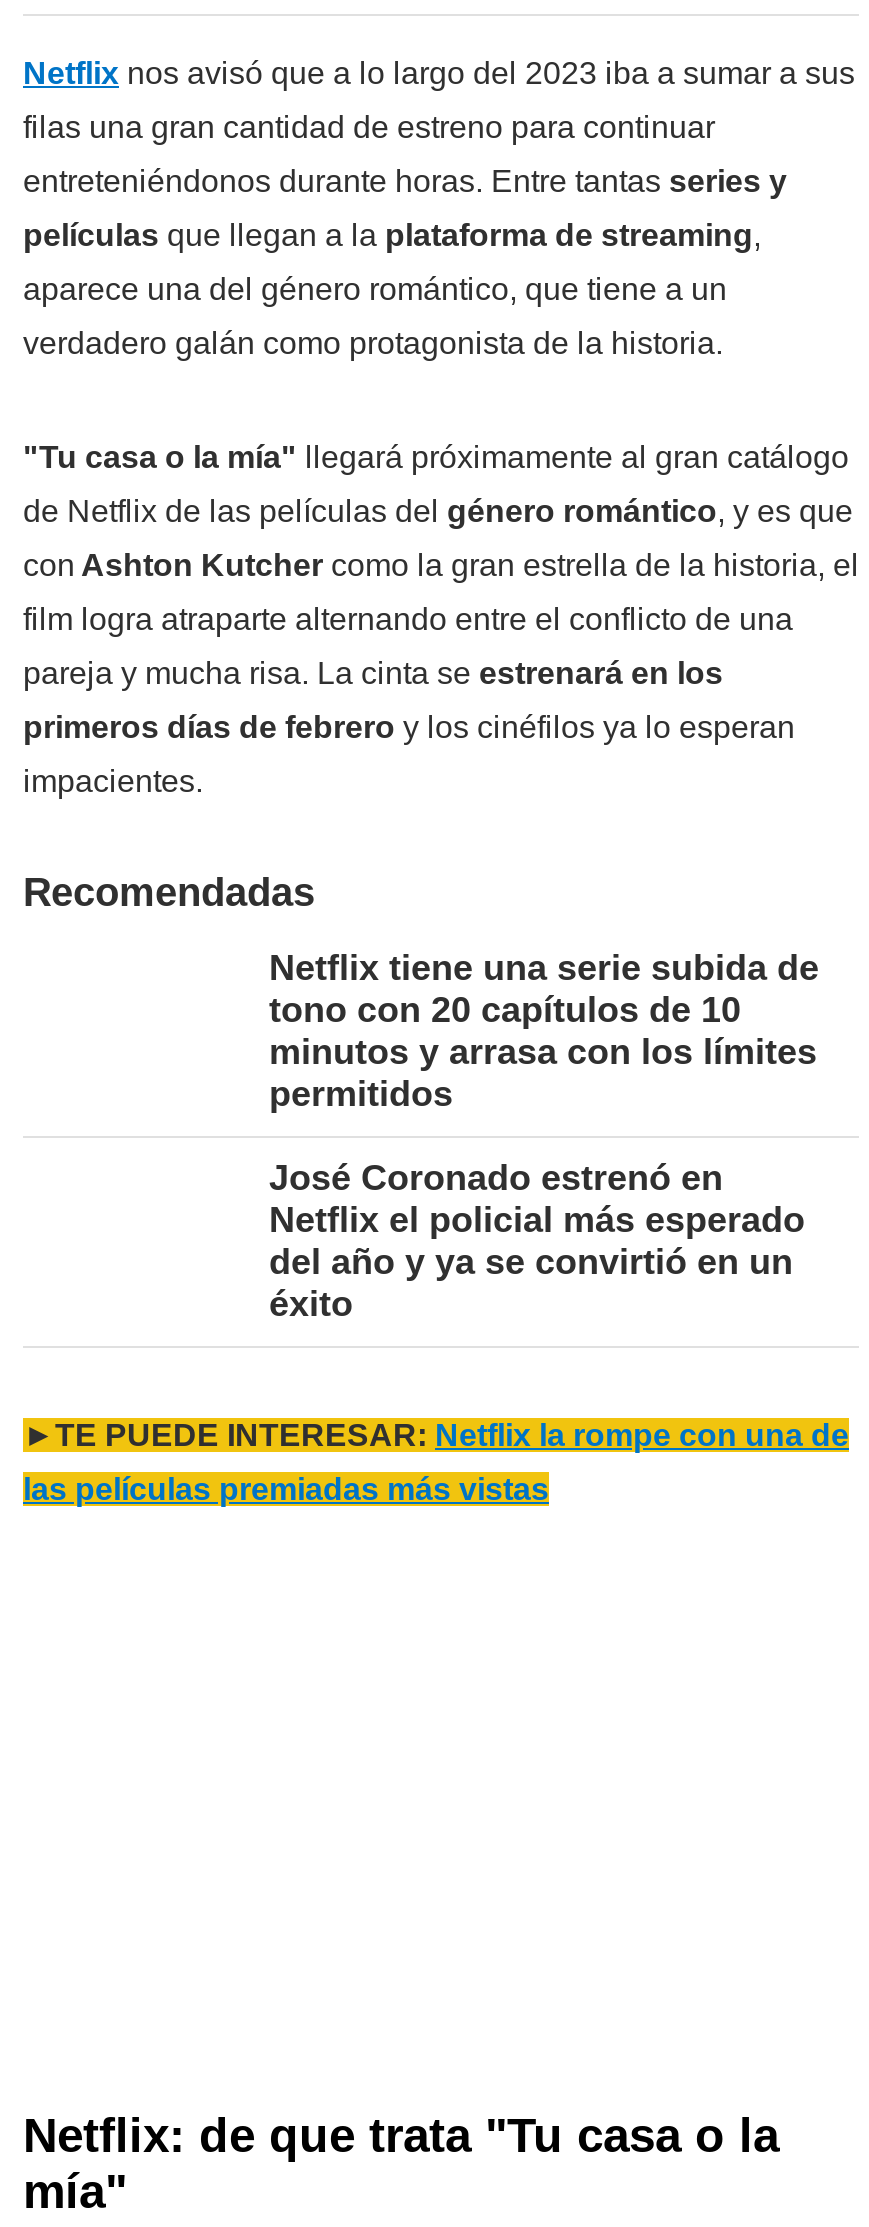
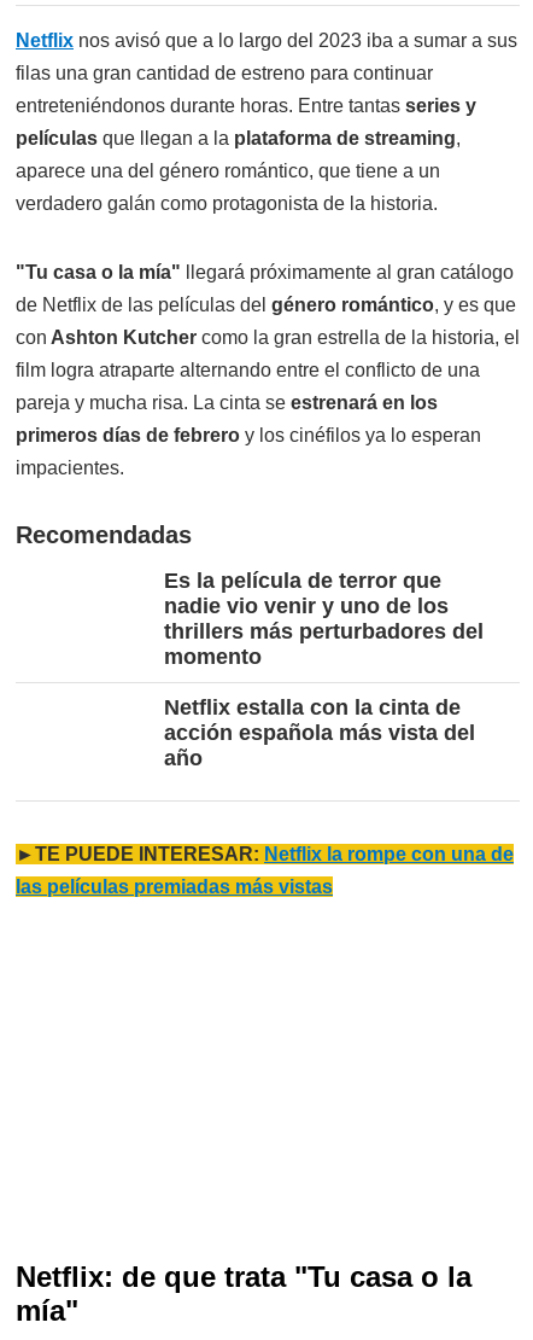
- Netflix tiene una serie subida de
- tono con 20 capítulos de 10
- minutos y arrasa con los límites
- permitidos
+ Es la película de terror que
+ nadie vio venir y uno de los
+ thrillers más perturbadores del
+ momento

- José Coronado estrenó en
- Netflix el policial más esperado
- del año y ya se convirtió en un
- éxito
+ Netflix estalla con la cinta de
+ acción española más vista del
+ año
